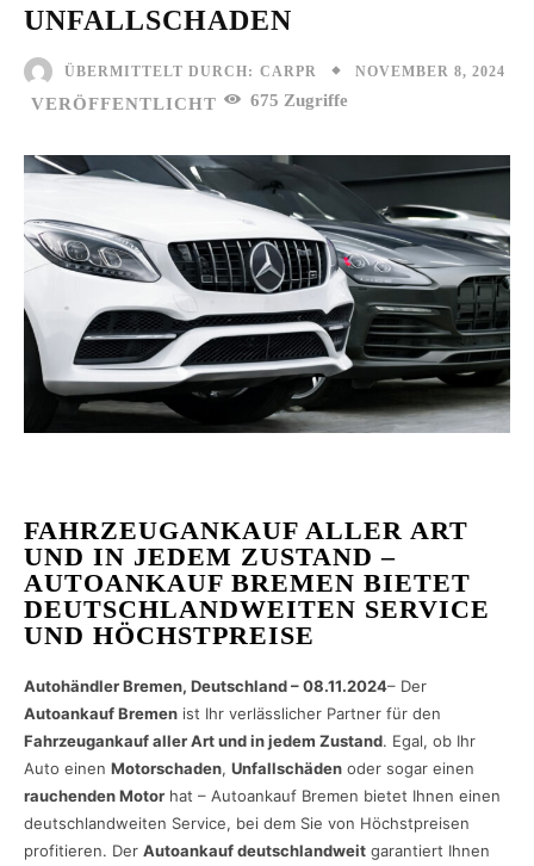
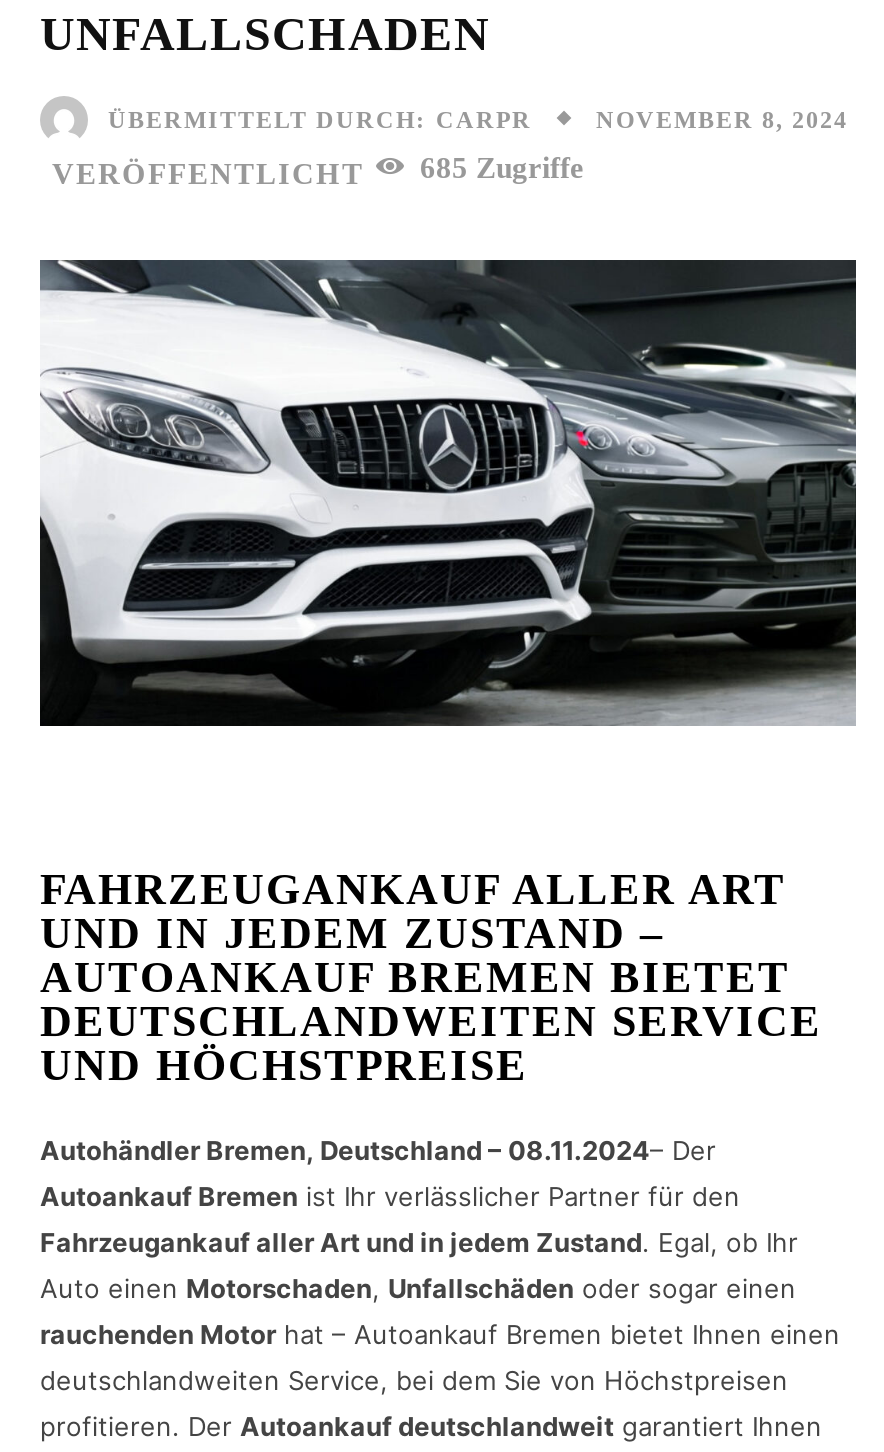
- VERÖFFENTLICHT 675 Zugriffe
+ VERÖFFENTLICHT 685 Zugriffe
